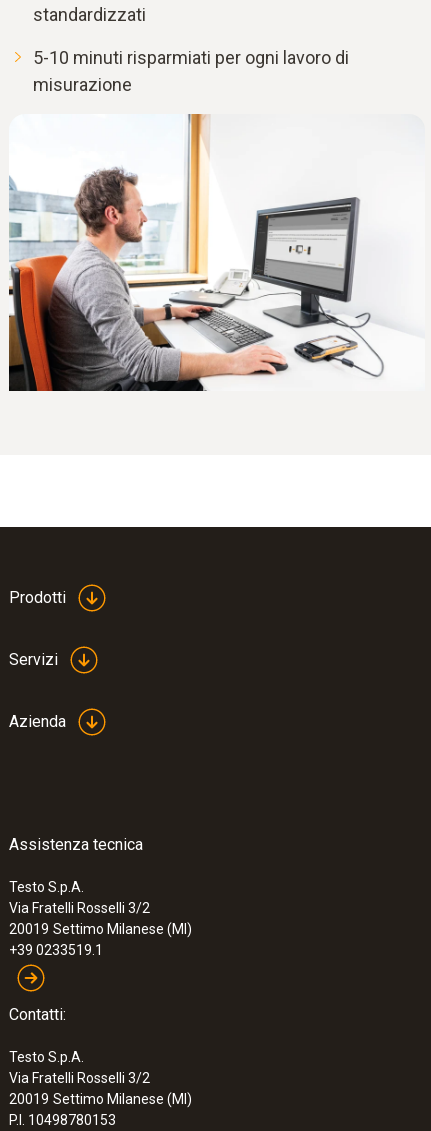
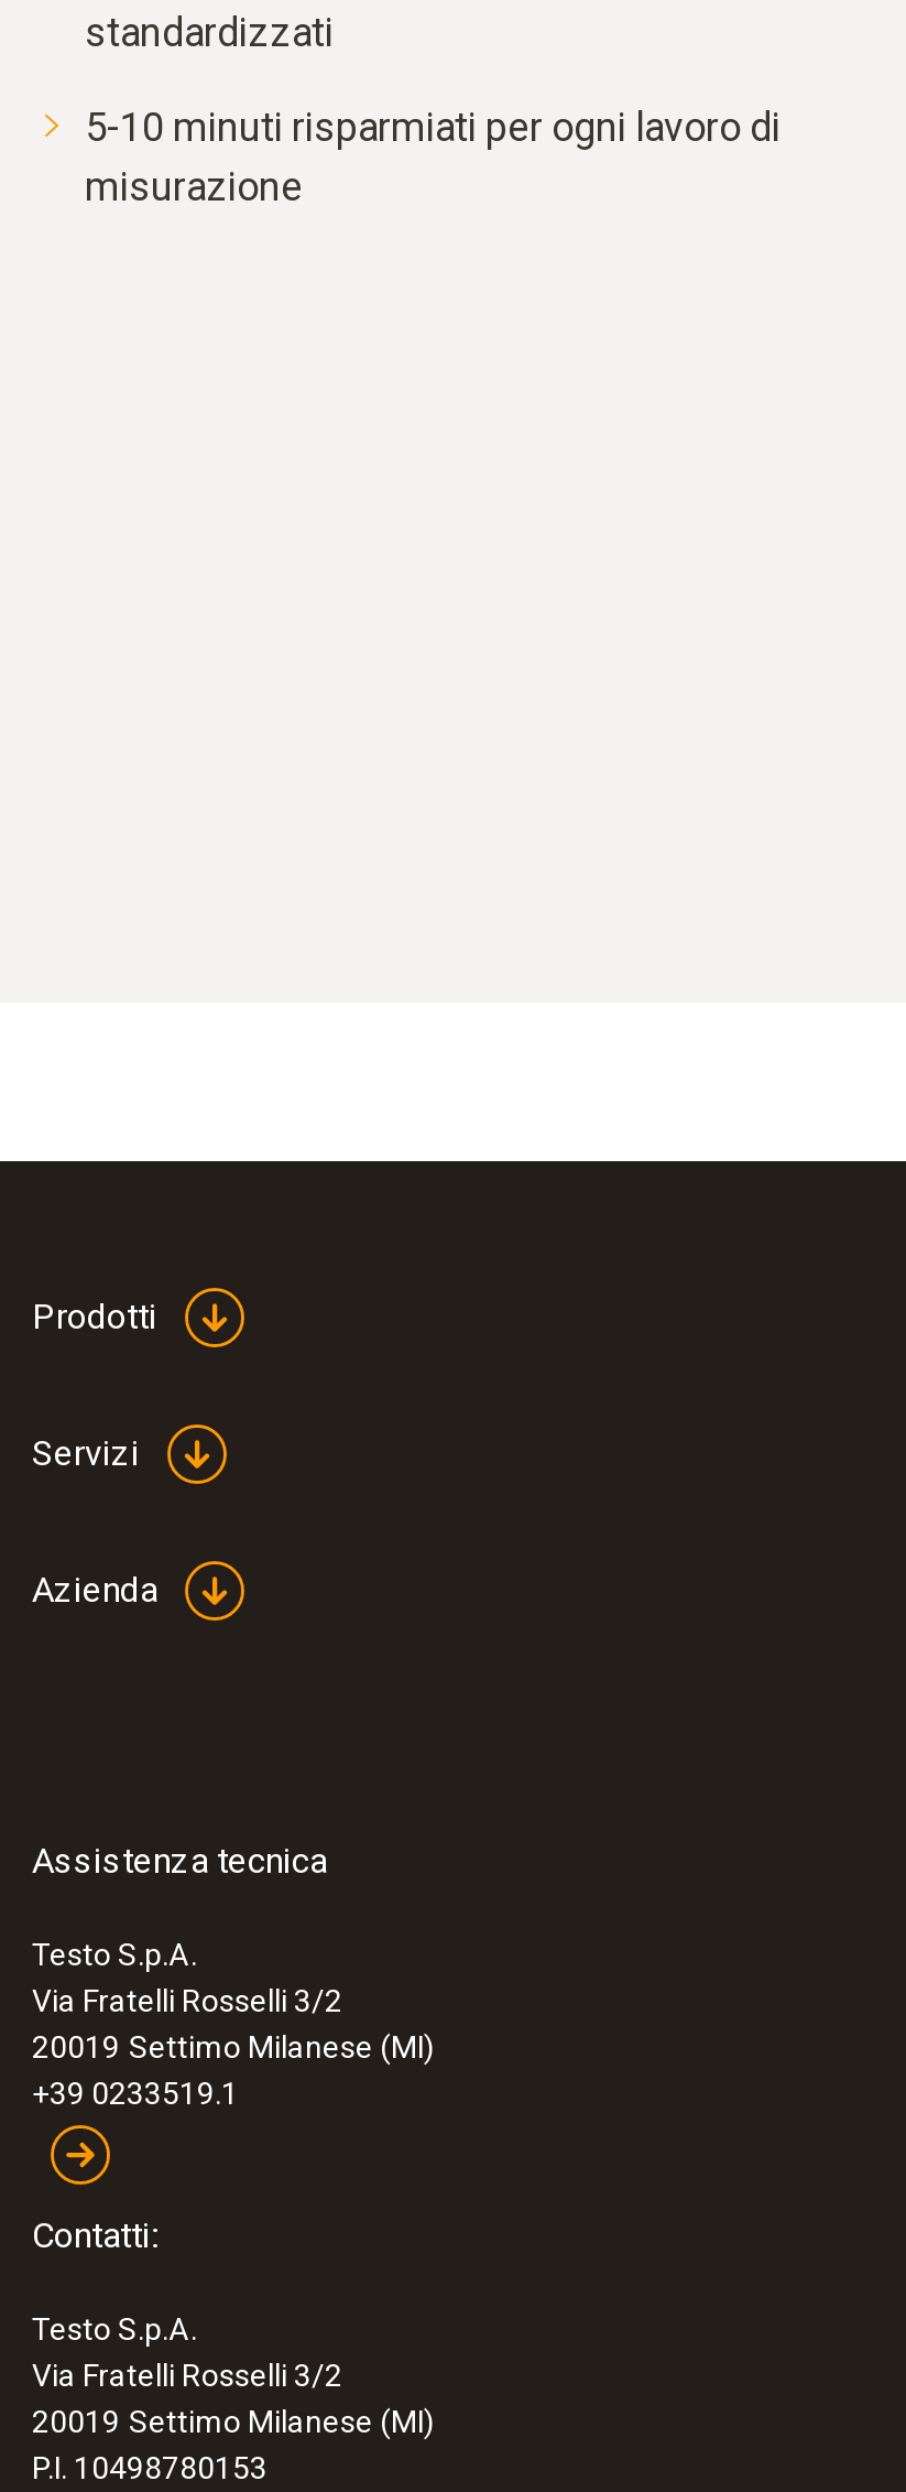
- [image]
